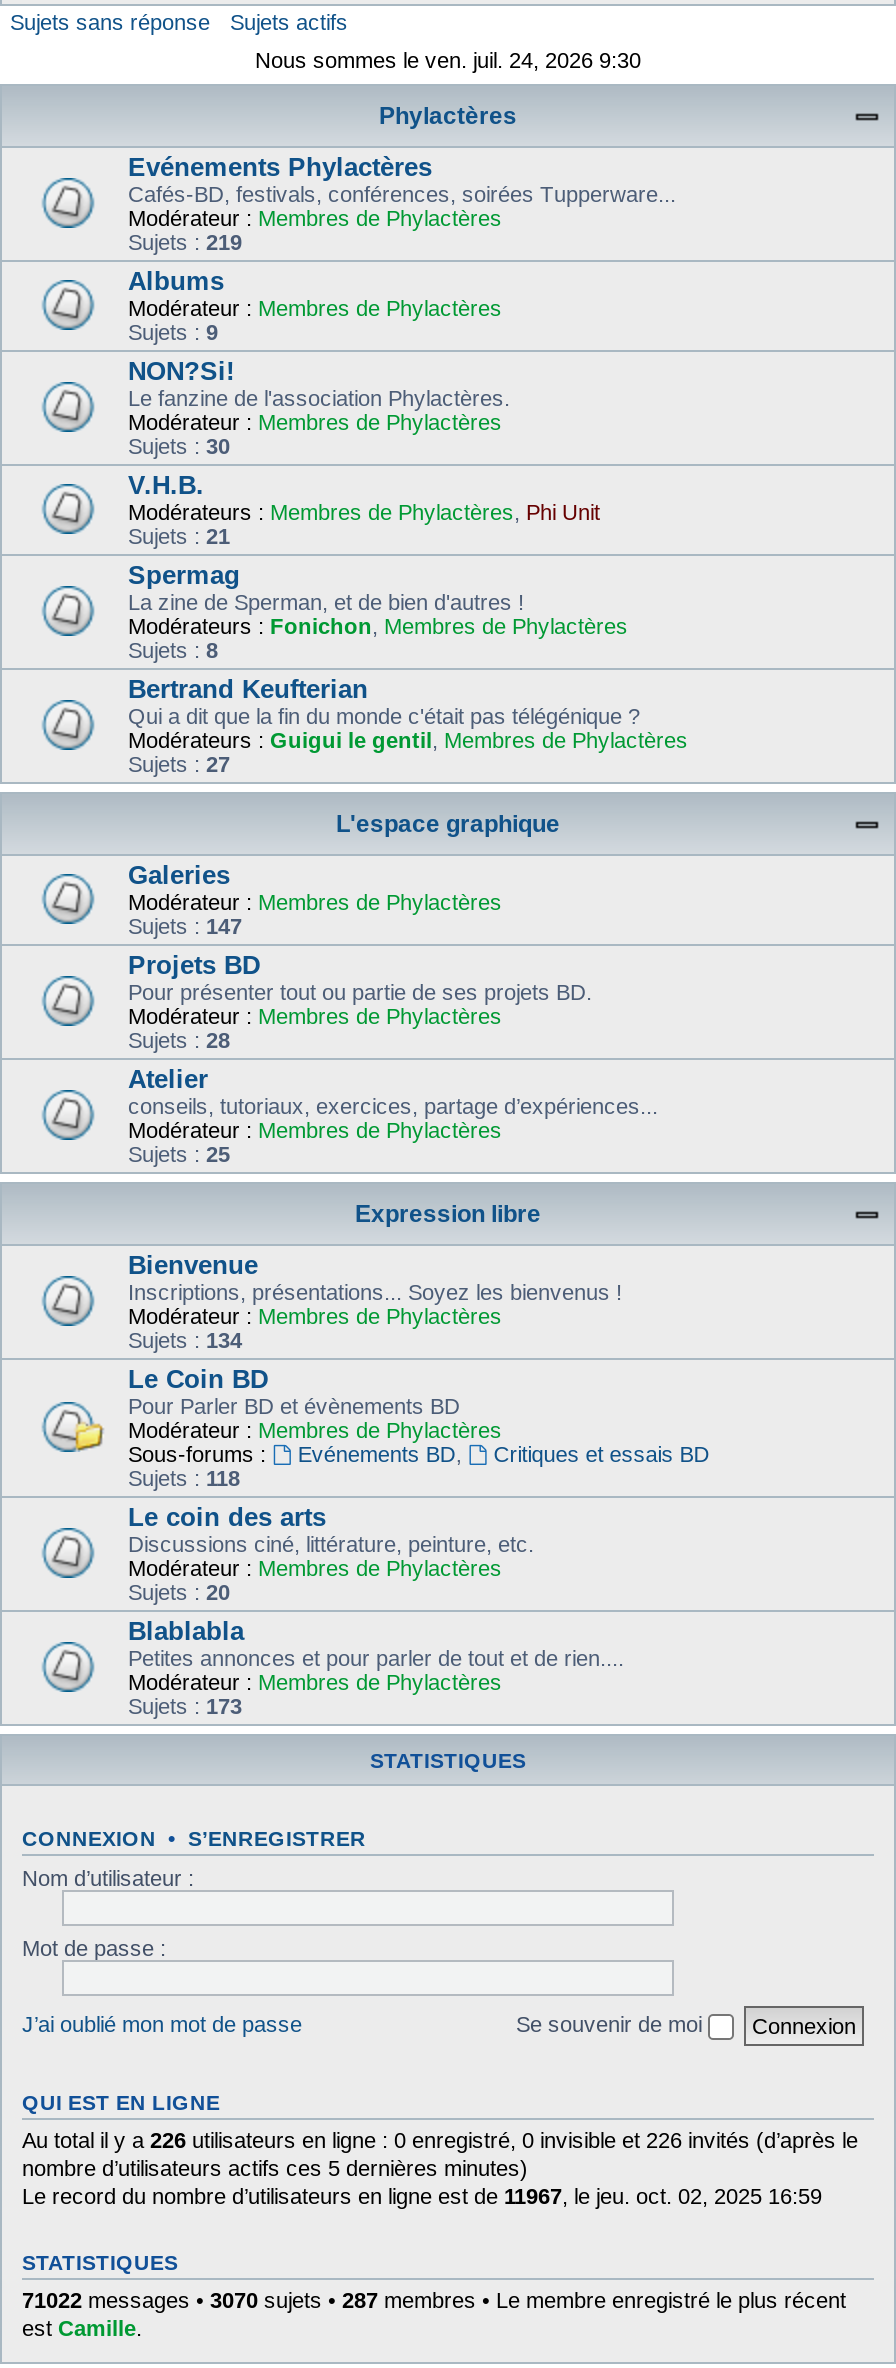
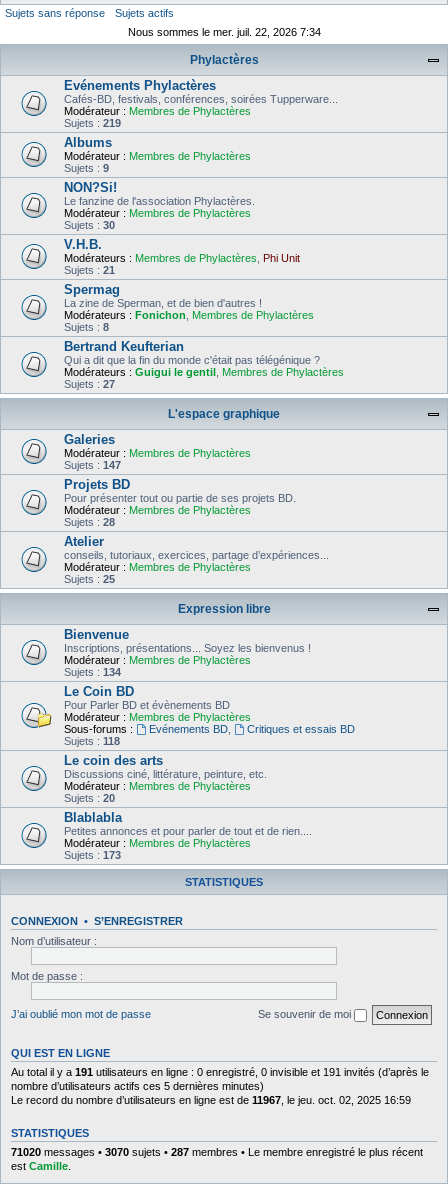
- Nous sommes le ven. juil. 24, 2026 9:30
+ Nous sommes le mer. juil. 22, 2026 7:34

- Au total il y a 226 utilisateurs en ligne : 0 enregistré, 0 invisible et 226 invités (d’après le
+ Au total il y a 191 utilisateurs en ligne : 0 enregistré, 0 invisible et 191 invités (d’après le

- 71022 messages • 3070 sujets • 287 membres • Le membre enregistré le plus récent
+ 71020 messages • 3070 sujets • 287 membres • Le membre enregistré le plus récent
